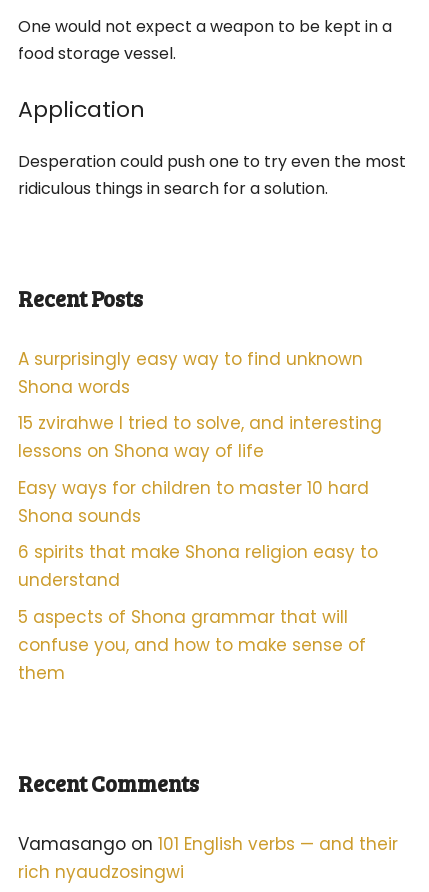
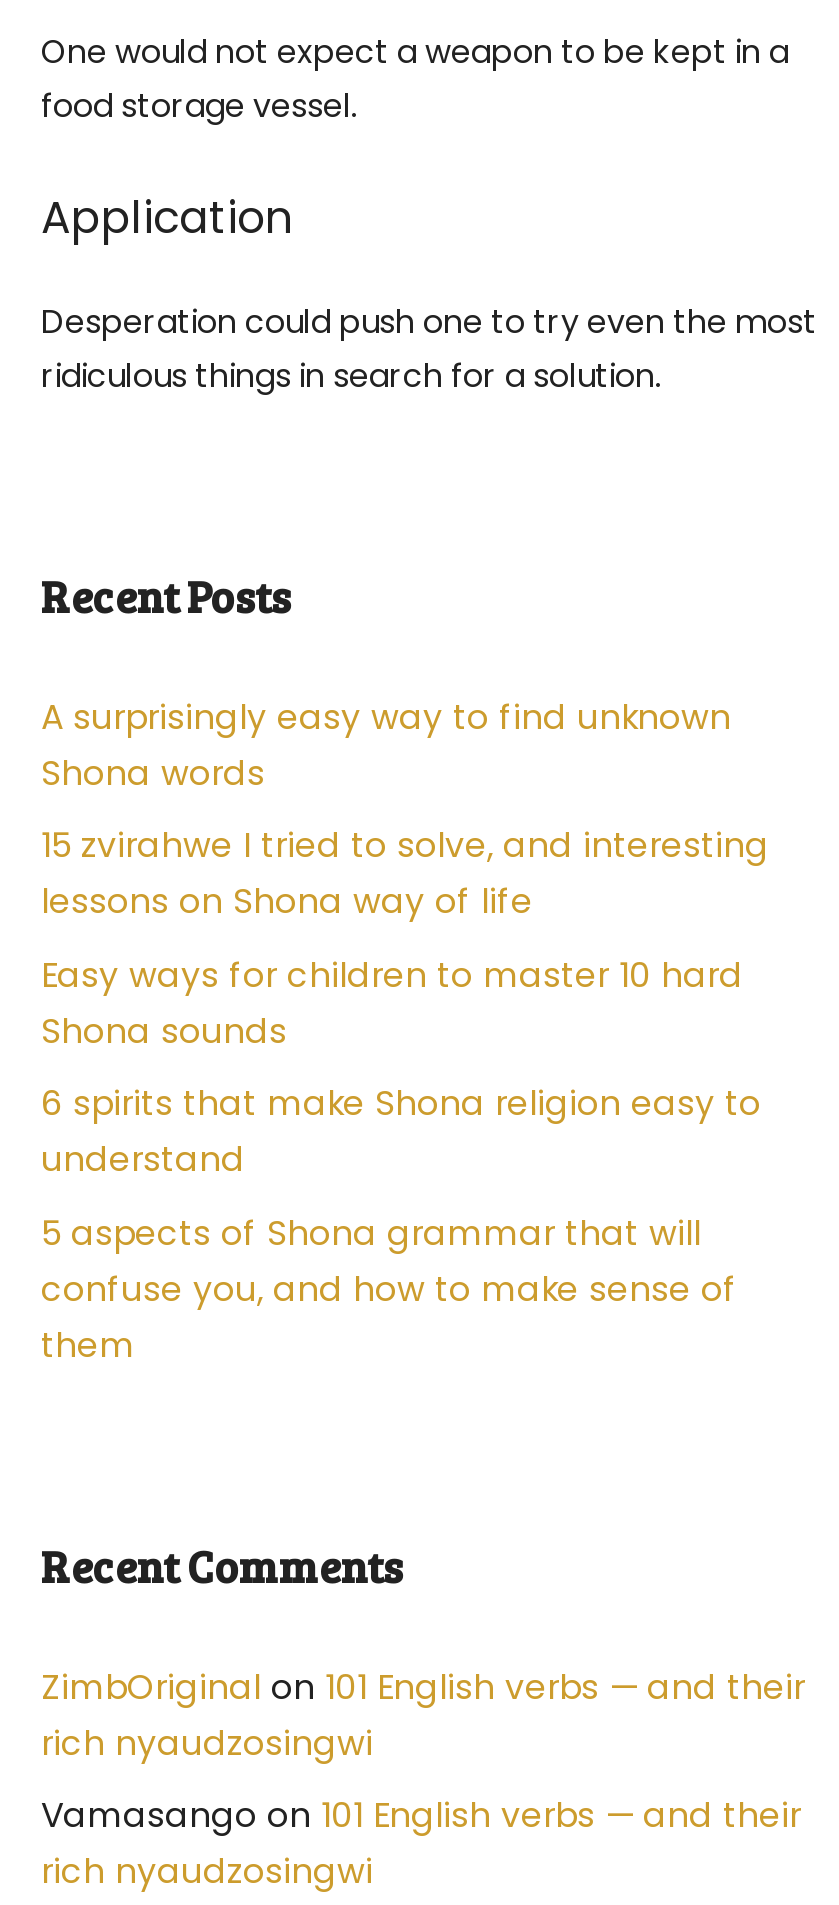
+ ZimbOriginal on 101 English verbs — and their
+ rich nyaudzosingwi
